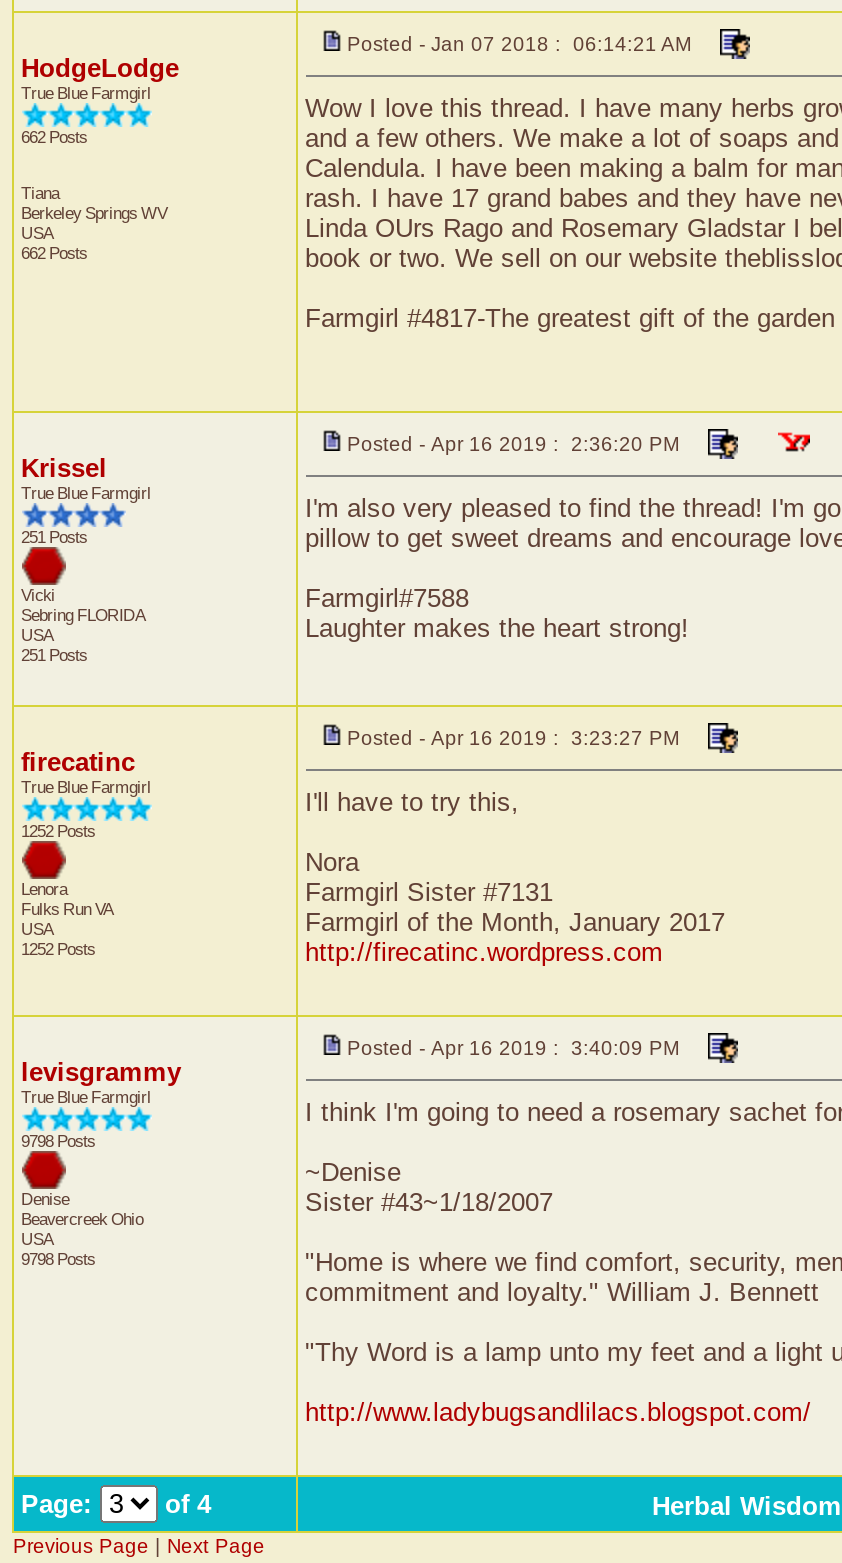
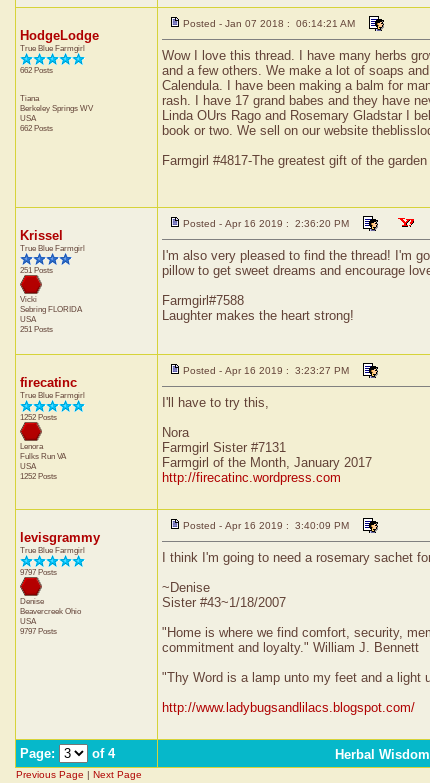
- 9798 Posts
+ 9797 Posts

- 9798 Posts
+ 9797 Posts
